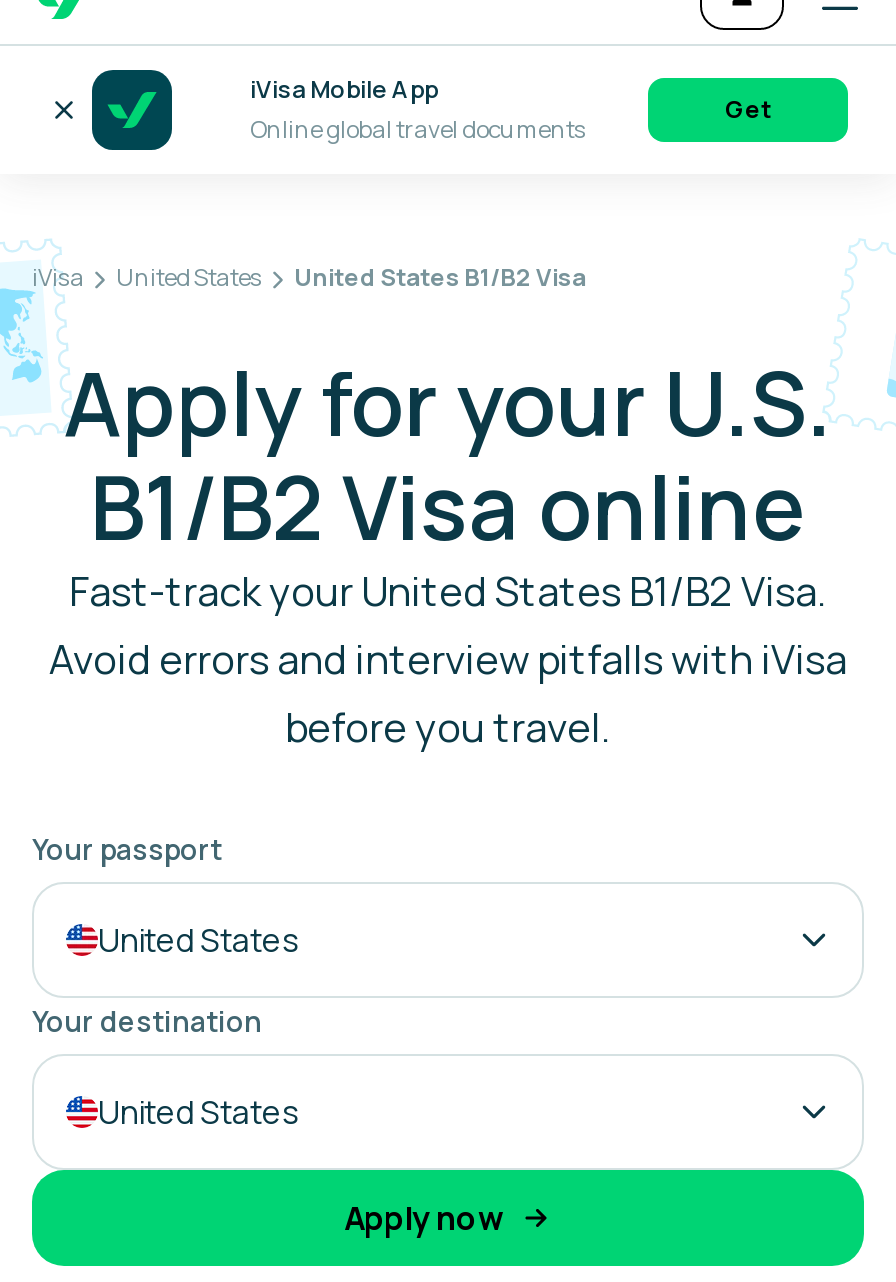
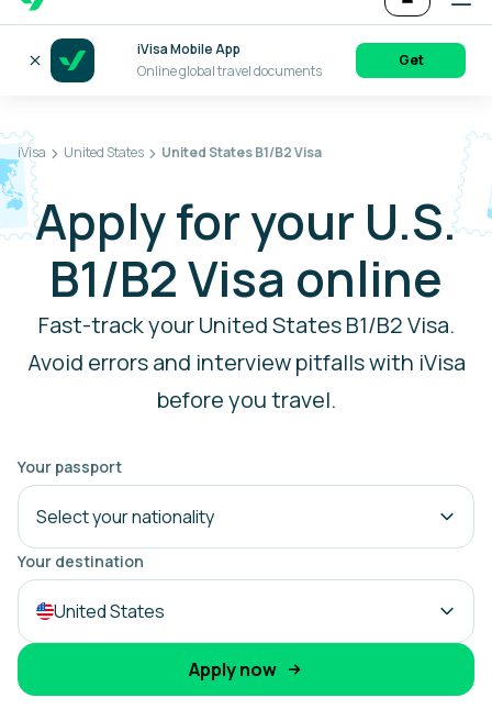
- United States
+ Select your nationality
